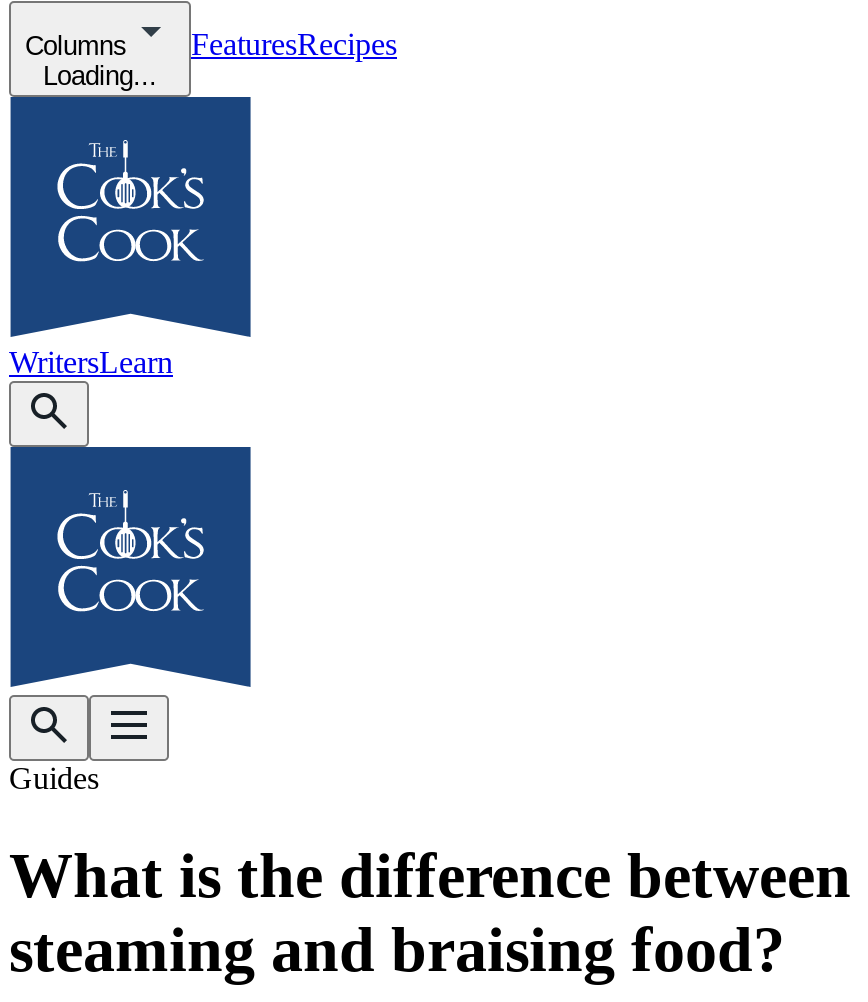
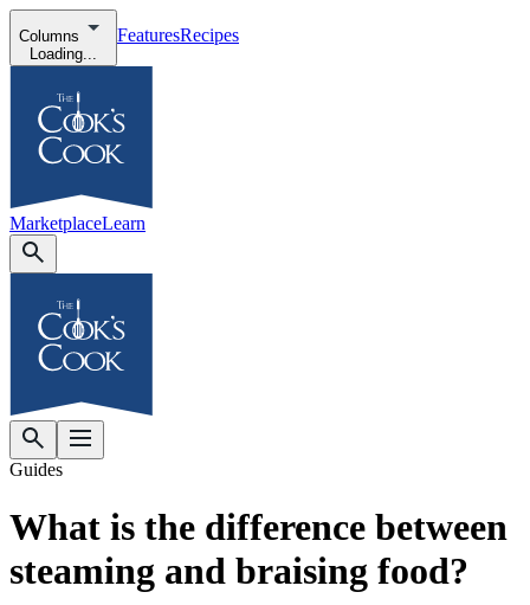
- WritersLearn
+ MarketplaceLearn
